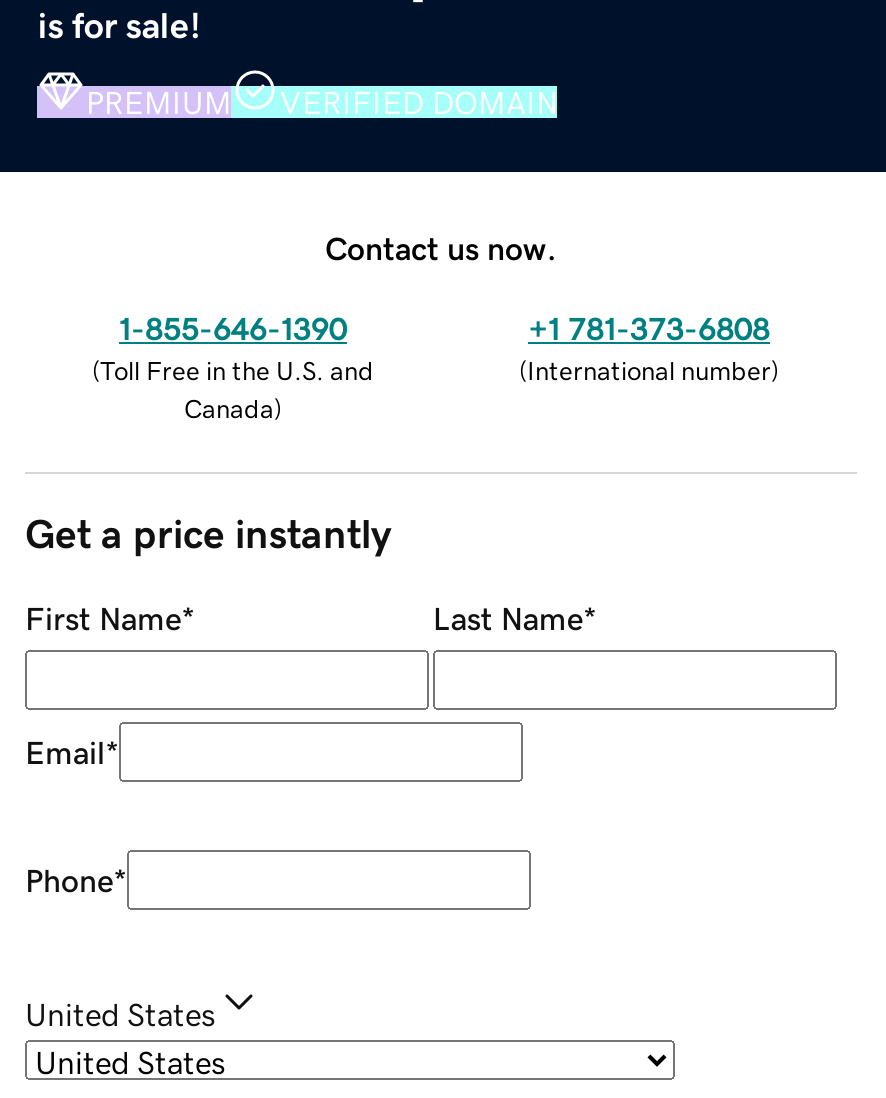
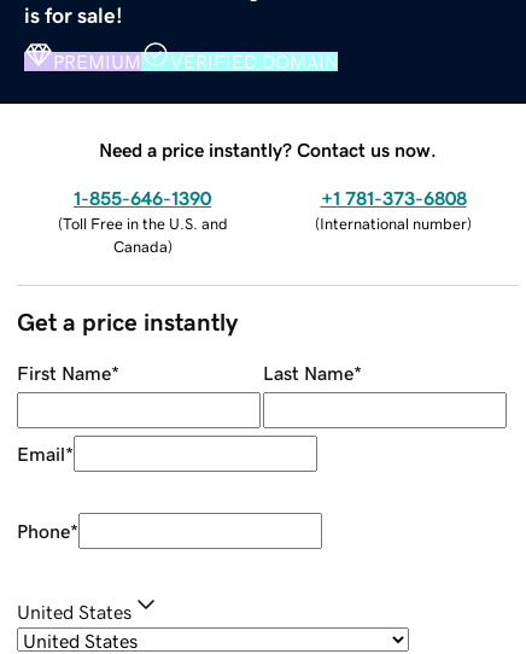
- Contact us now.
+ Need a price instantly? Contact us now.
